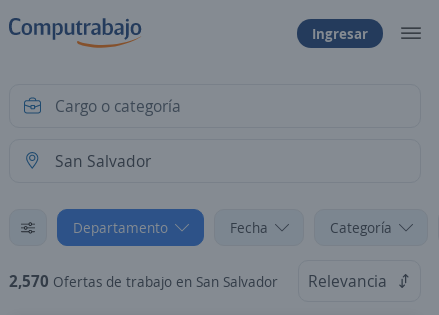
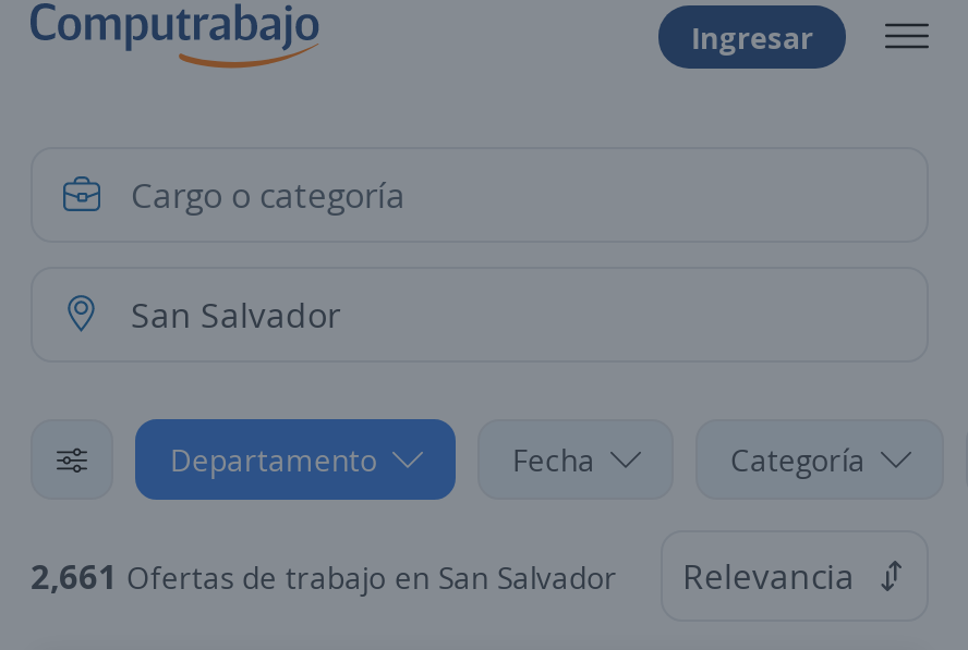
- 2,570 Ofertas de trabajo en San Salvador
+ 2,661 Ofertas de trabajo en San Salvador
